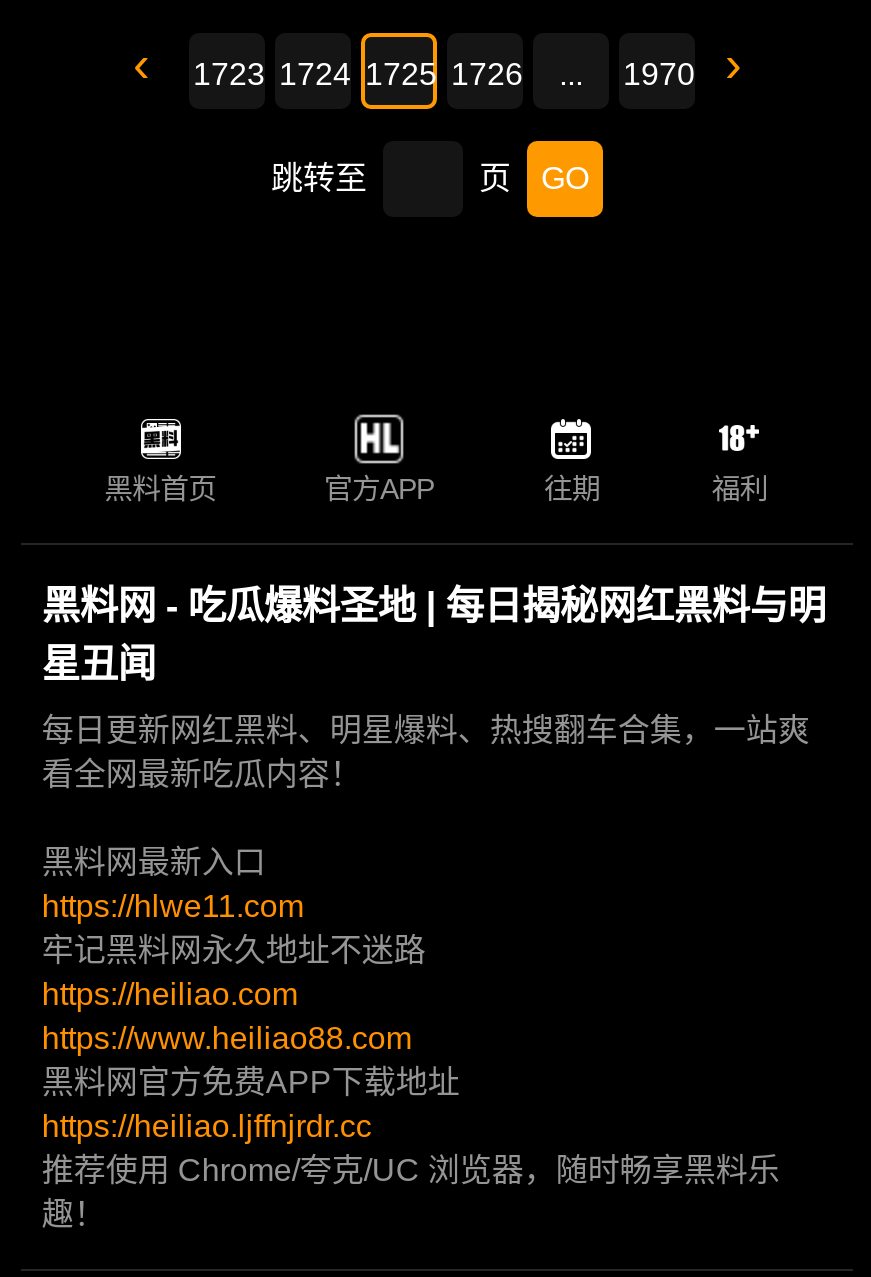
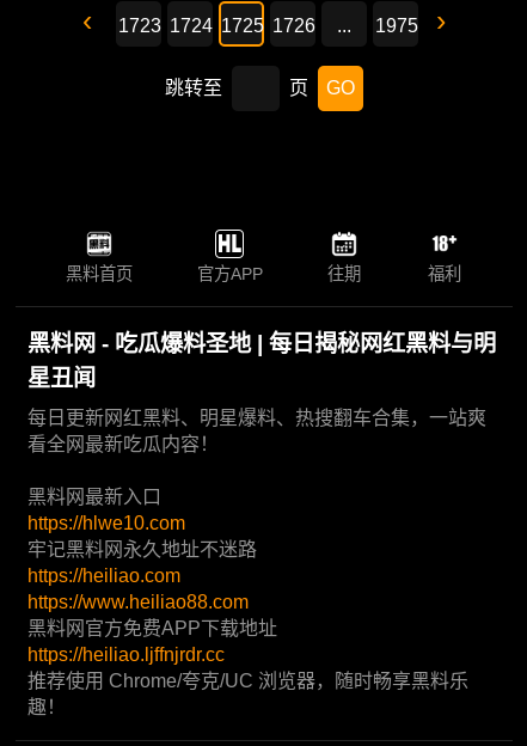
- 1970
+ 1975

- https://hlwe11.com
+ https://hlwe10.com
